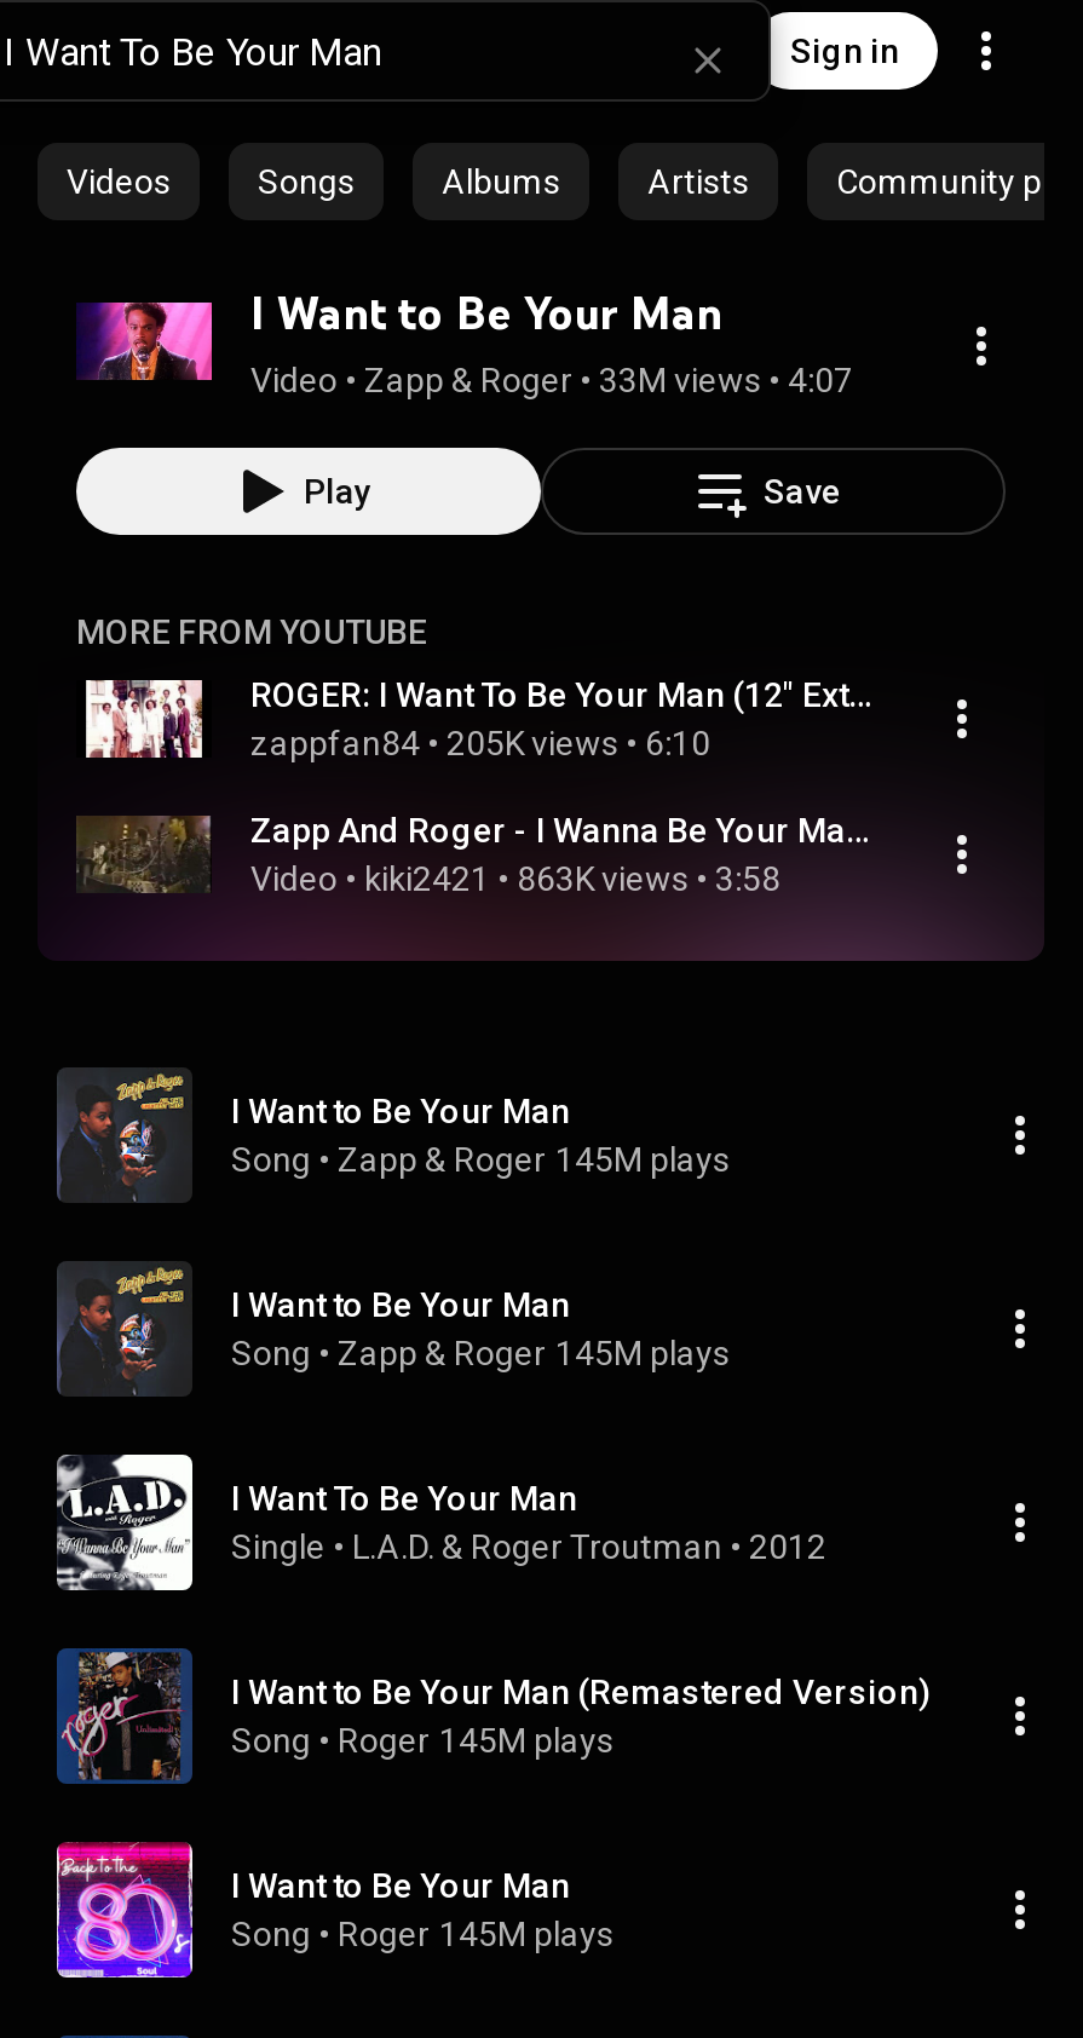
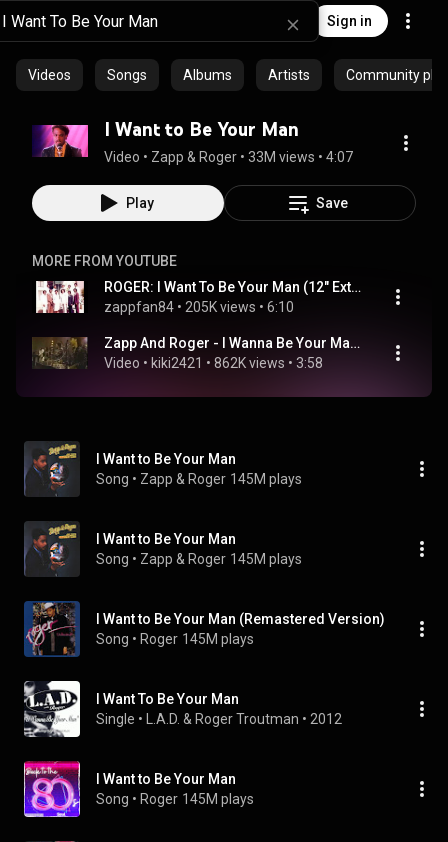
- Video • kiki2421 • 863K views • 3:58
+ Video • kiki2421 • 862K views • 3:58

moved up: [image]

moved down: [image] | I Want To Be Your Man | Single • L.A.D. & Roger Troutman • 2012

moved up: [image] | I Want to Be Your Man (Remastered Version) | Song • Roger 145M plays
